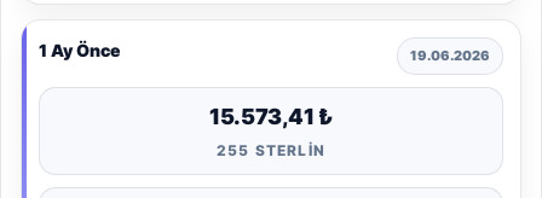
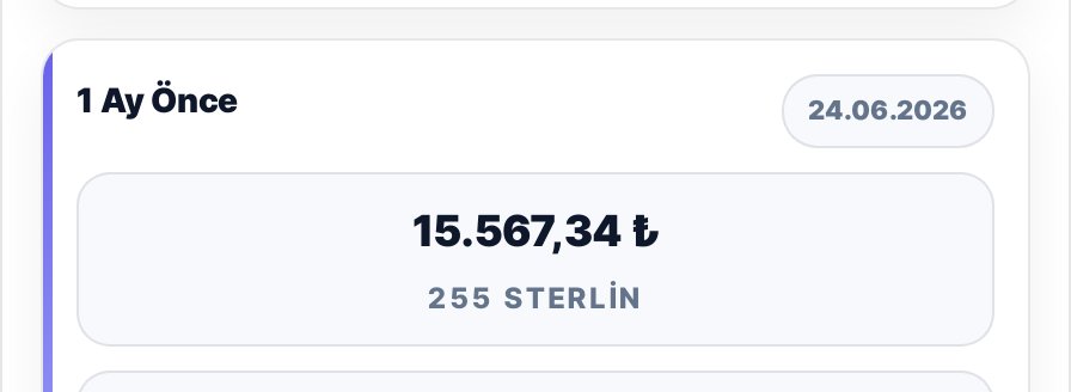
- 19.06.2026
+ 24.06.2026

- 15.573,41 ₺
+ 15.567,34 ₺
